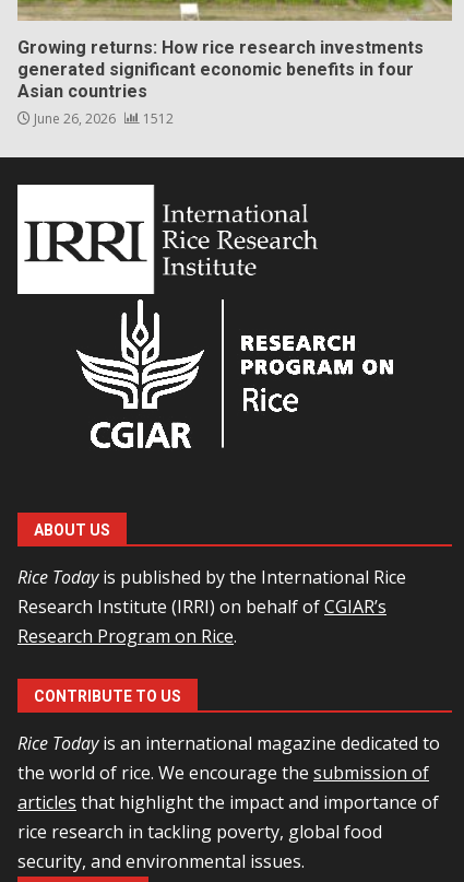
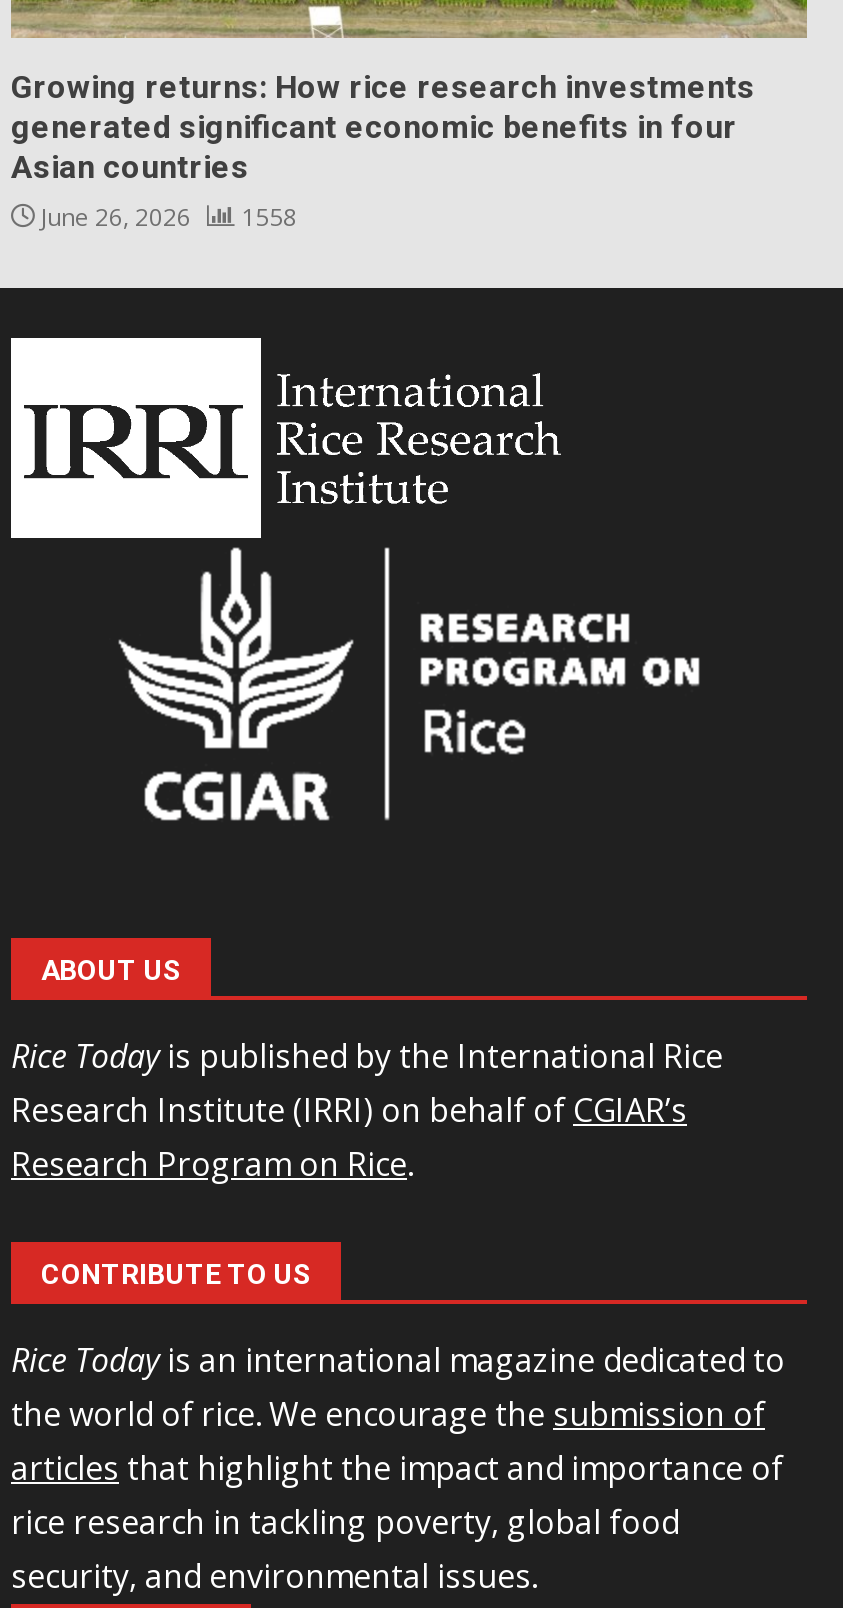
- June 26, 2026 1512
+ June 26, 2026 1558
